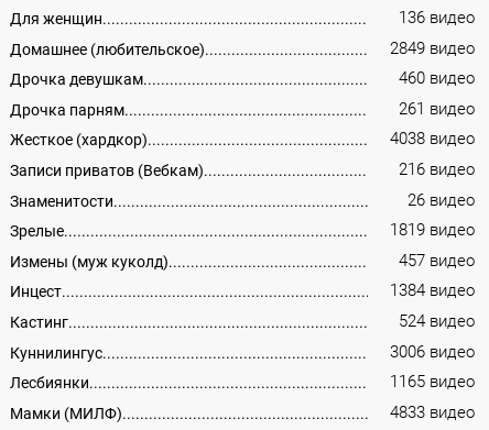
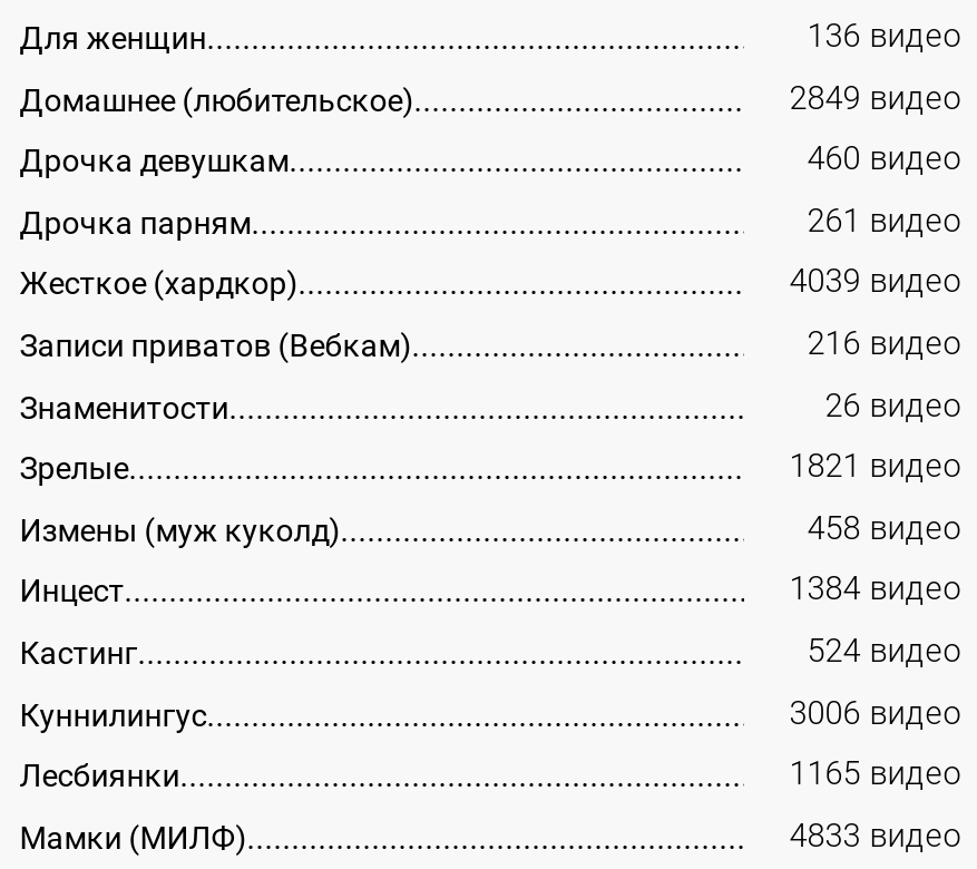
- 4038 видео
+ 4039 видео

- 1819 видео
+ 1821 видео

- 457 видео
+ 458 видео
